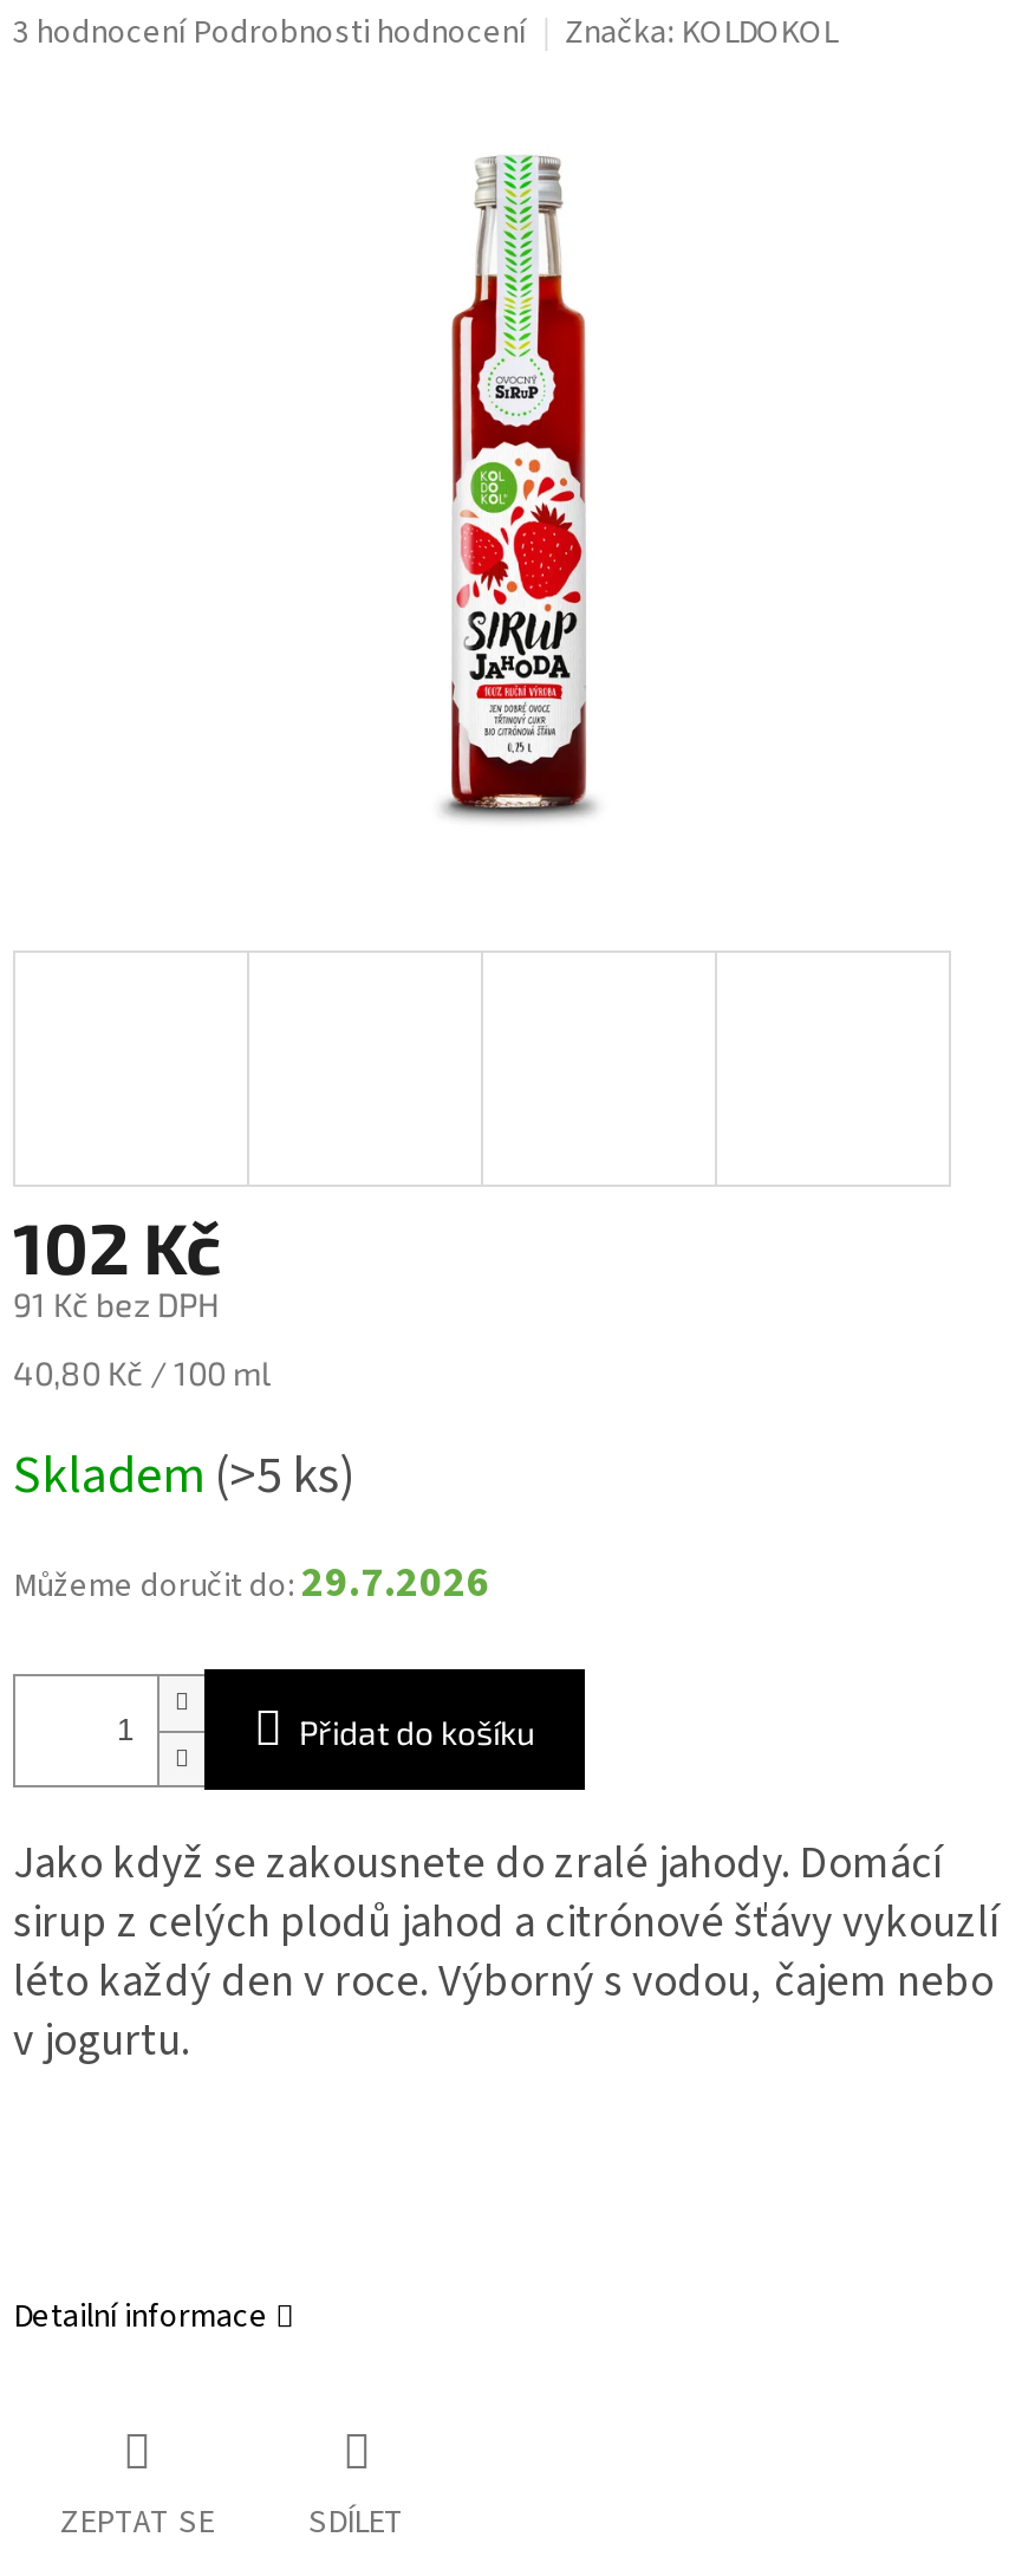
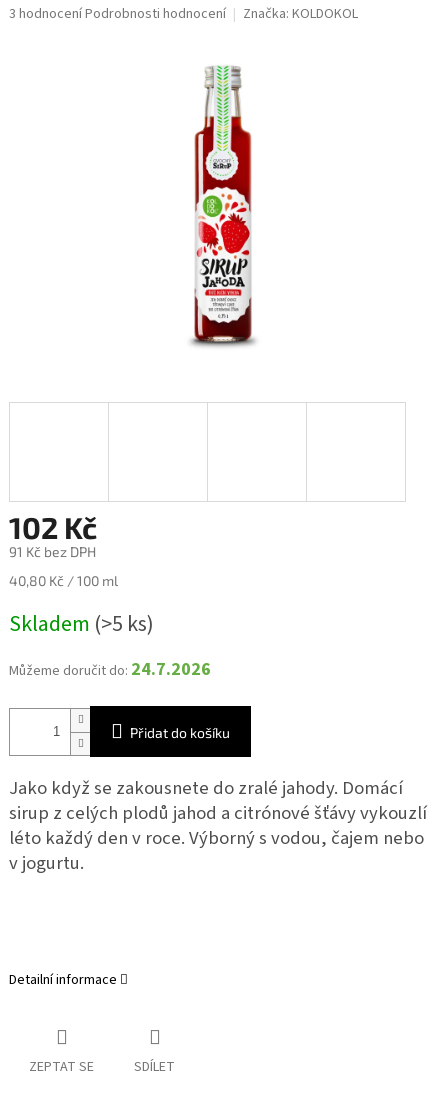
- Můžeme doručit do: 29.7.2026
+ Můžeme doručit do: 24.7.2026
